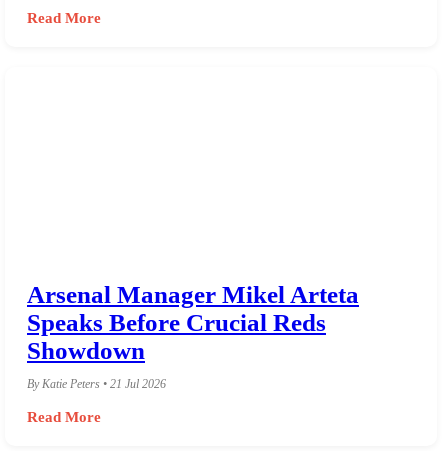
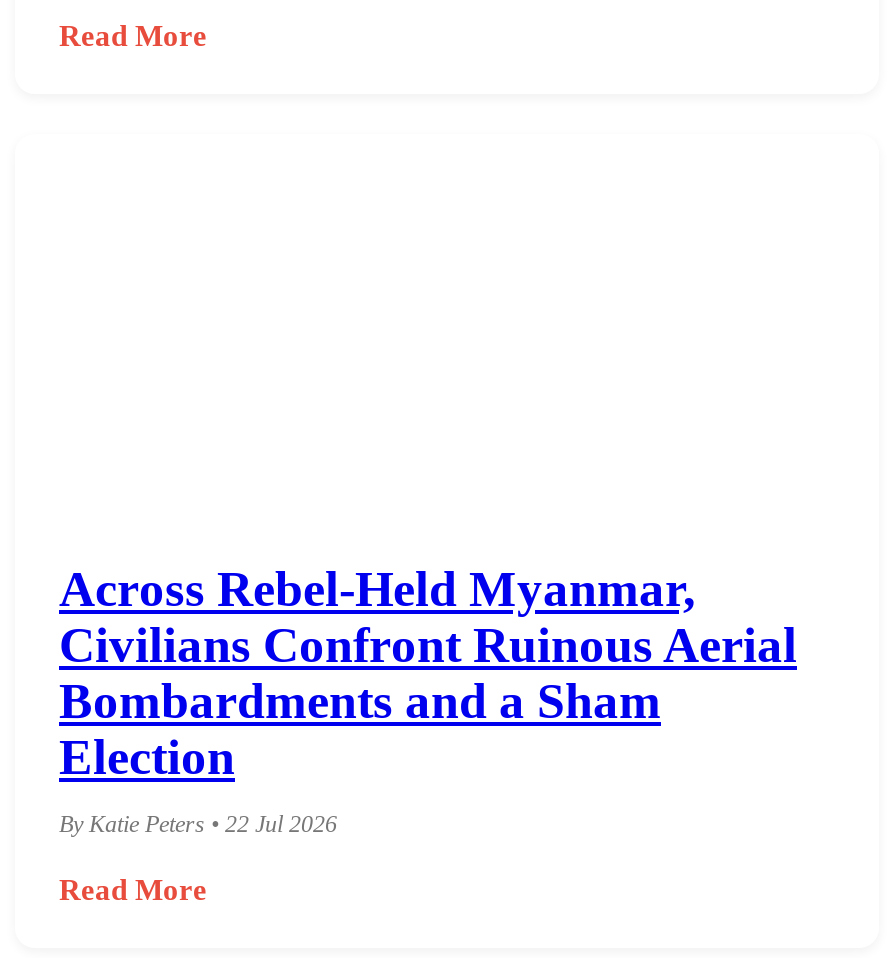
- Arsenal Manager Mikel Arteta
- Speaks Before Crucial Reds
- Showdown
+ Across Rebel-Held Myanmar,
+ Civilians Confront Ruinous Aerial
+ Bombardments and a Sham
+ Election

- By Katie Peters • 21 Jul 2026
+ By Katie Peters • 22 Jul 2026
